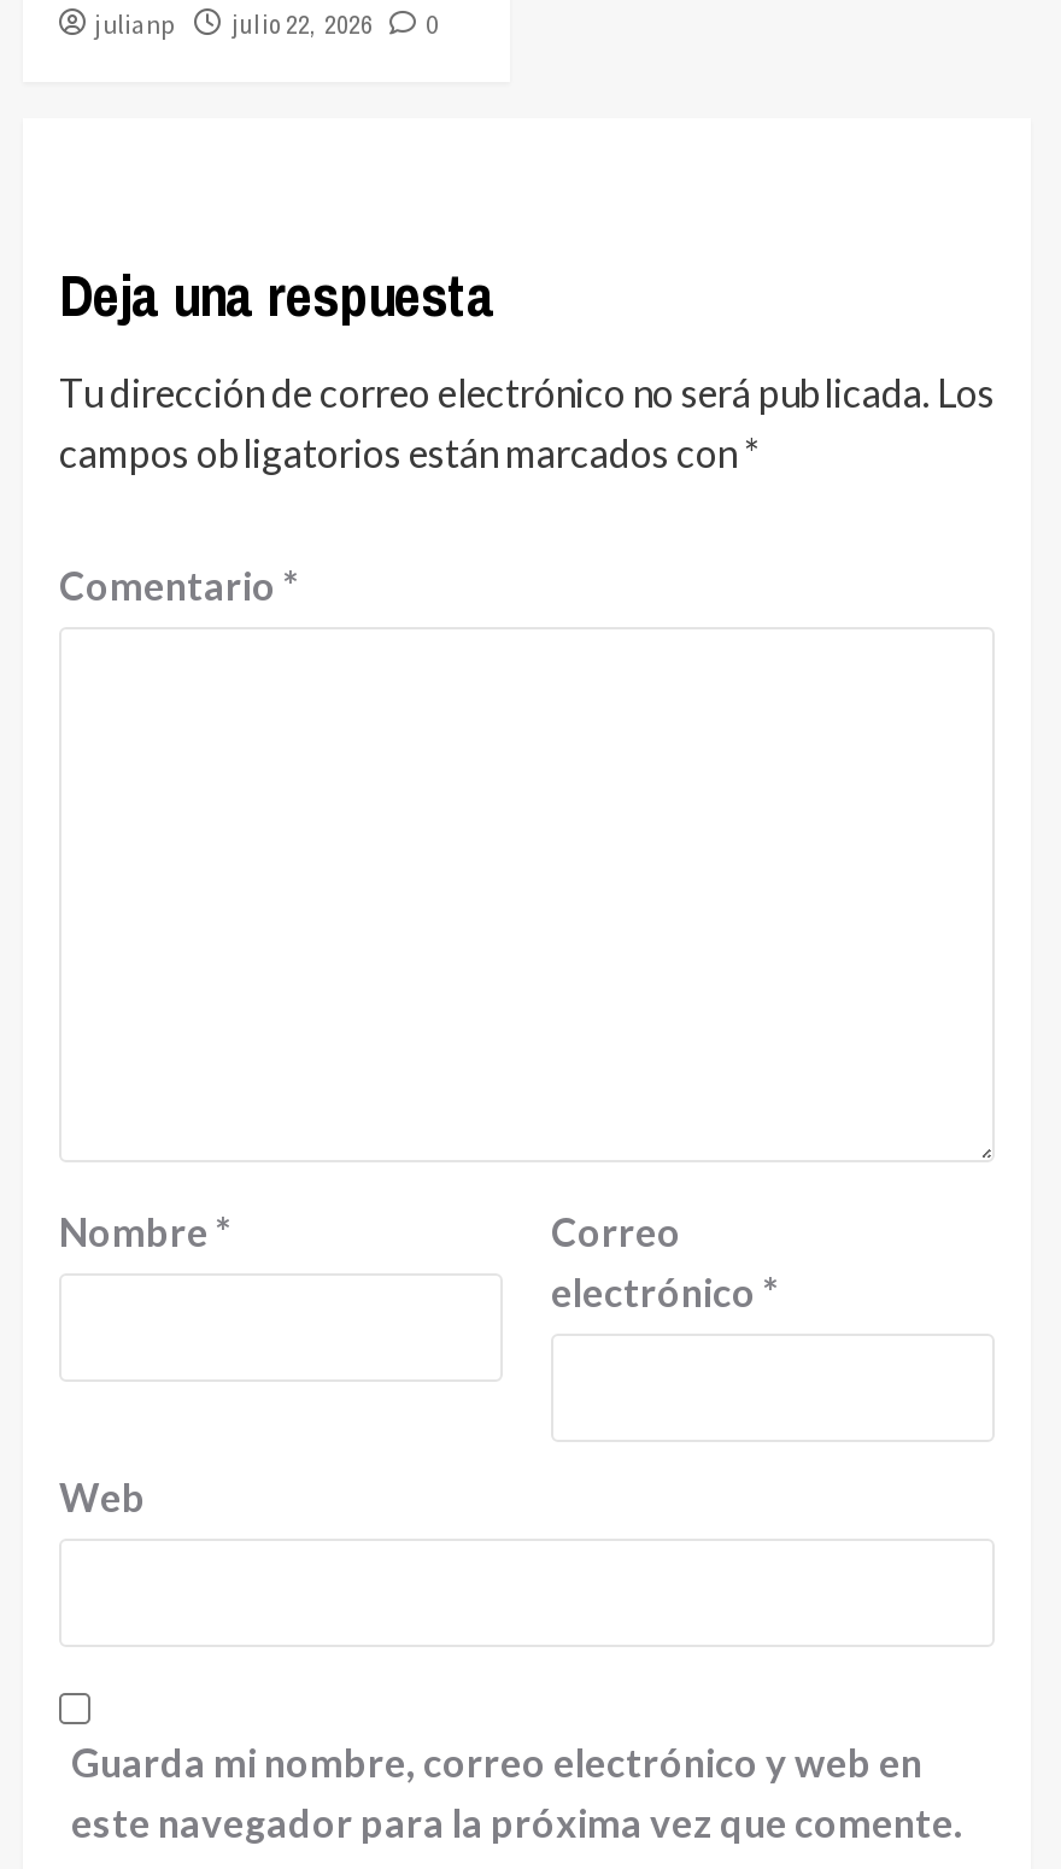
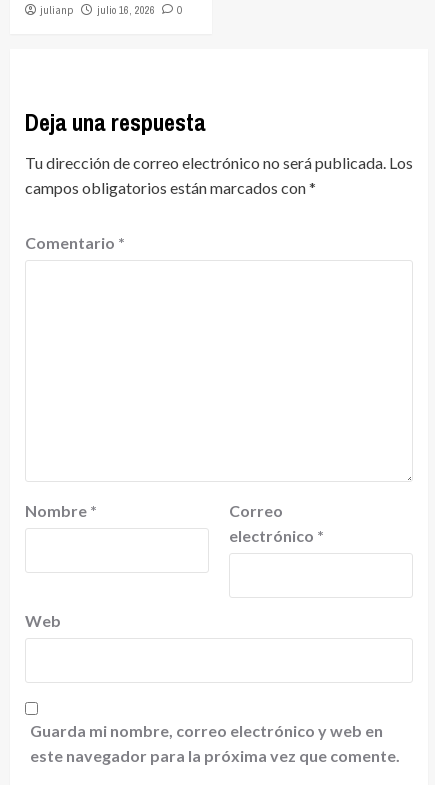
- julianp julio 22, 2026 0
+ julianp julio 16, 2026 0
